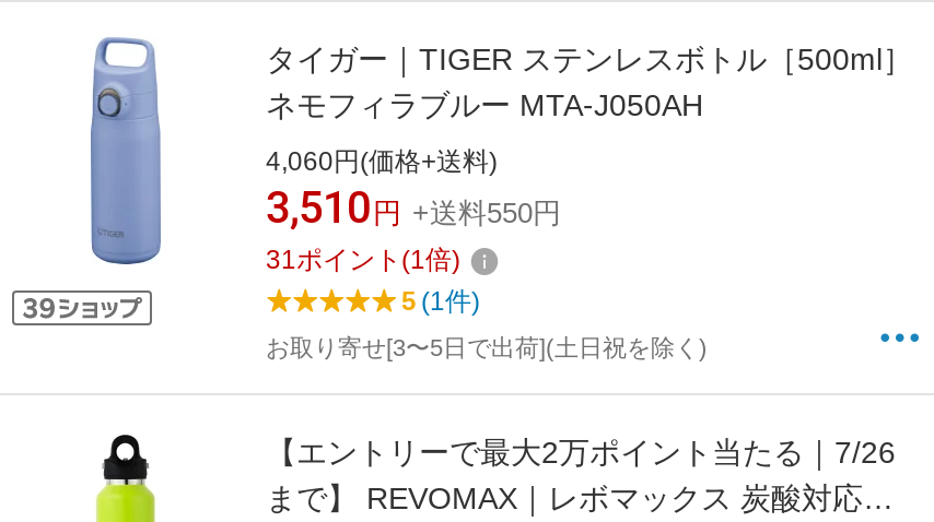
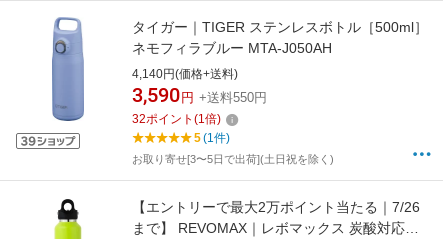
- 4,060円(価格+送料)
+ 4,140円(価格+送料)

- 3,510円 +送料550円
+ 3,590円 +送料550円

- 31ポイント(1倍)
+ 32ポイント(1倍)
